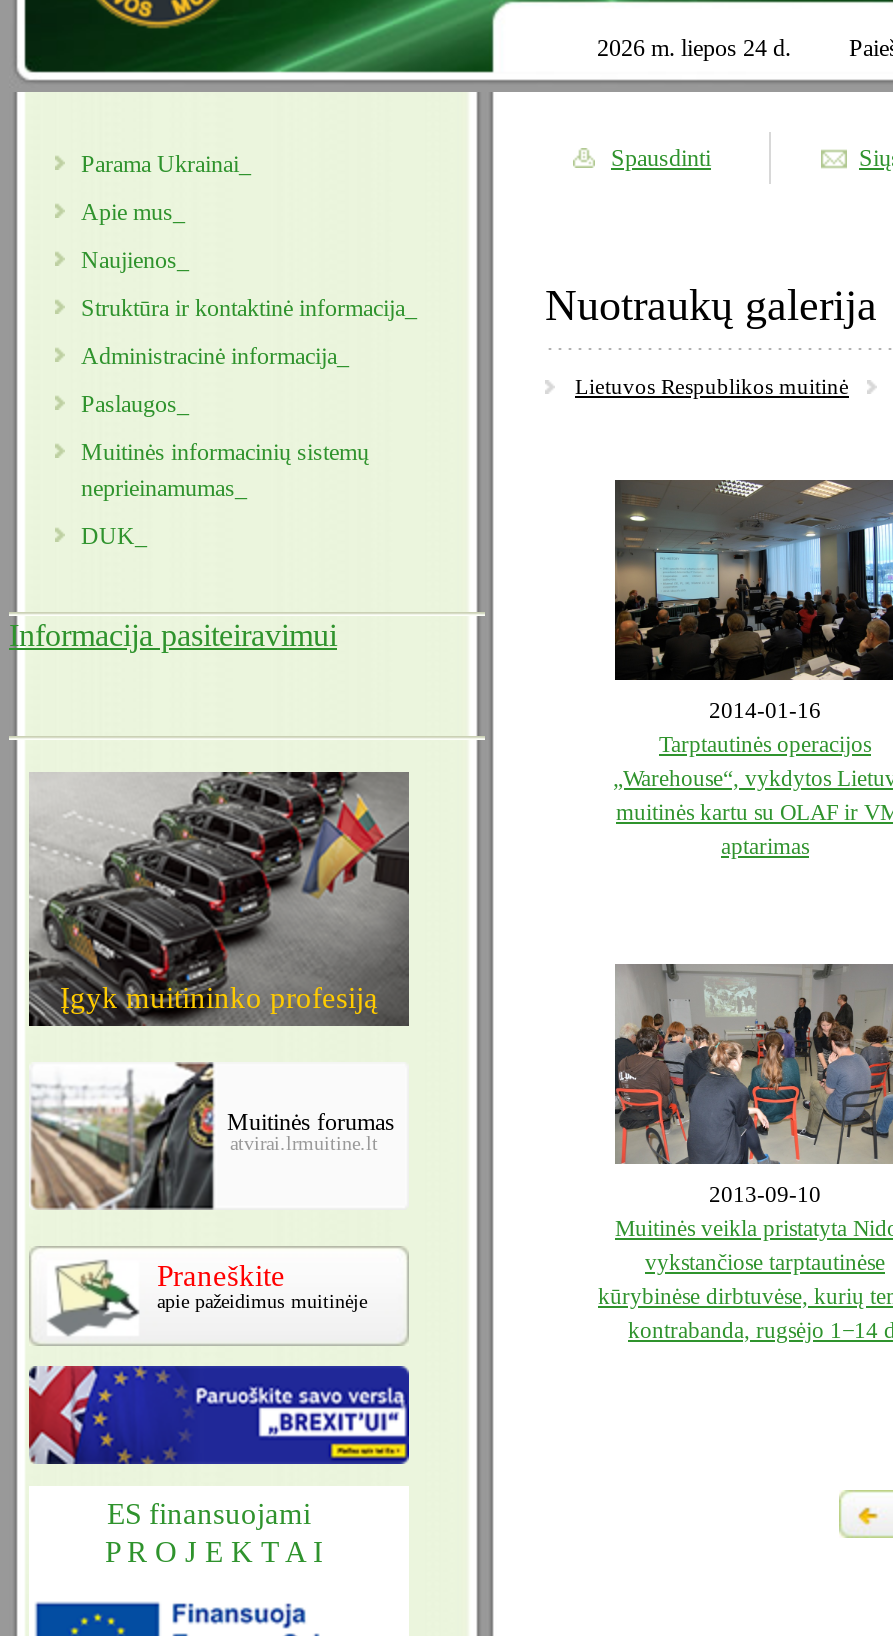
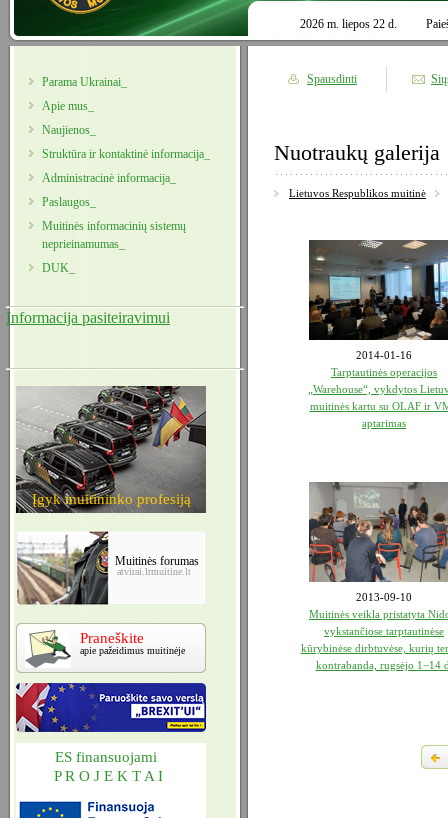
- 2026 m. liepos 24 d.
+ 2026 m. liepos 22 d.
